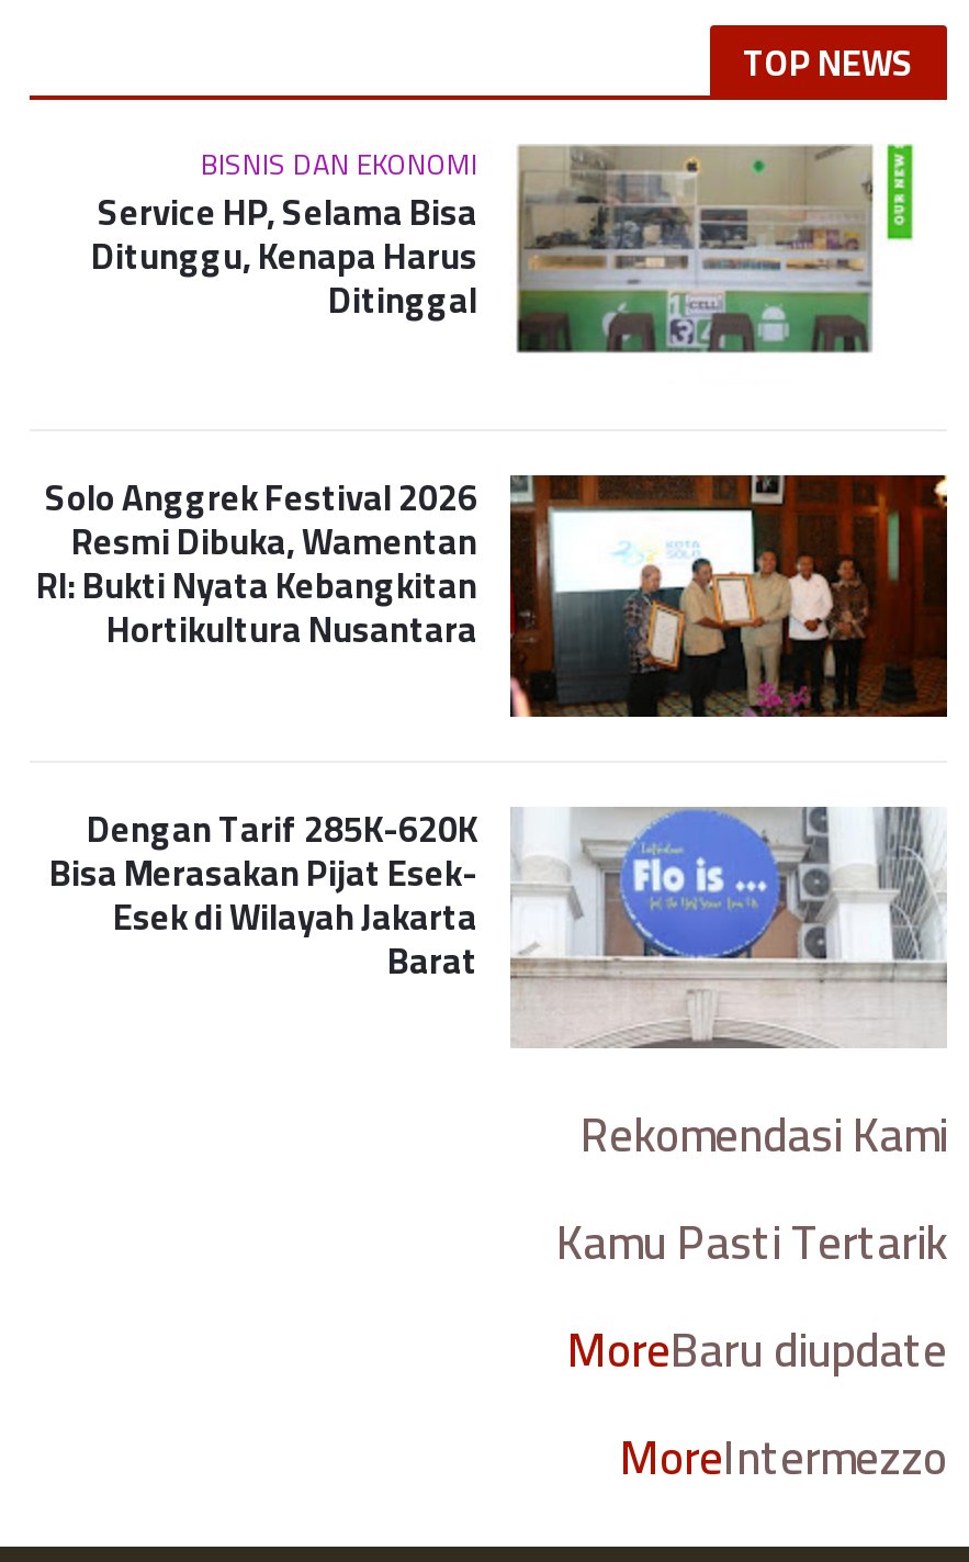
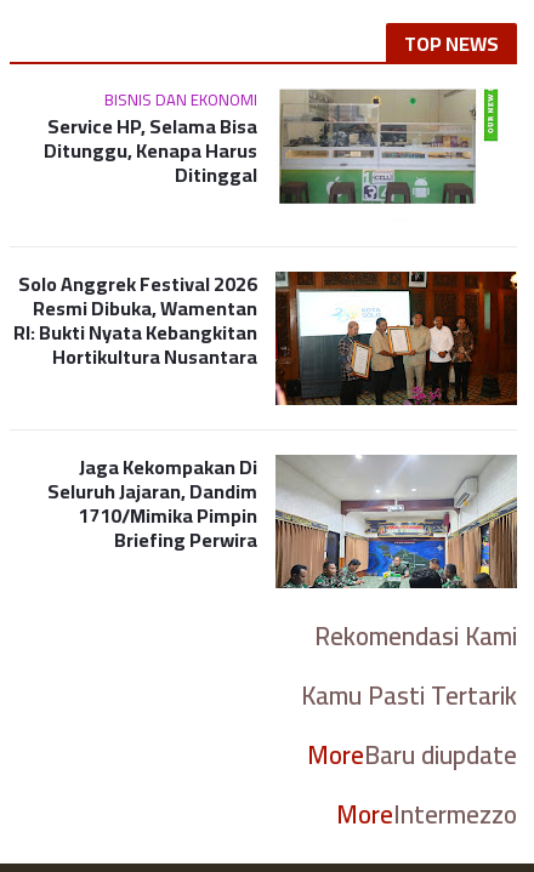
- [image]
- Dengan Tarif 285K-620K
- Bisa Merasakan Pijat Esek-
- Esek di Wilayah Jakarta
- Barat
+ [image]
+ Jaga Kekompakan Di
+ Seluruh Jajaran, Dandim
+ 1710/Mimika Pimpin
+ Briefing Perwira
